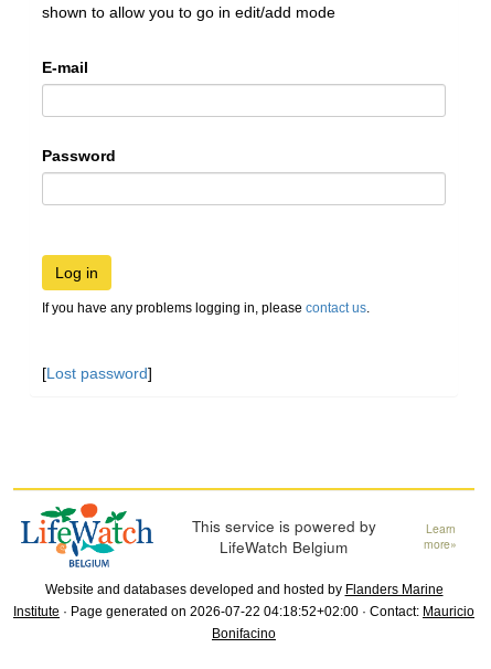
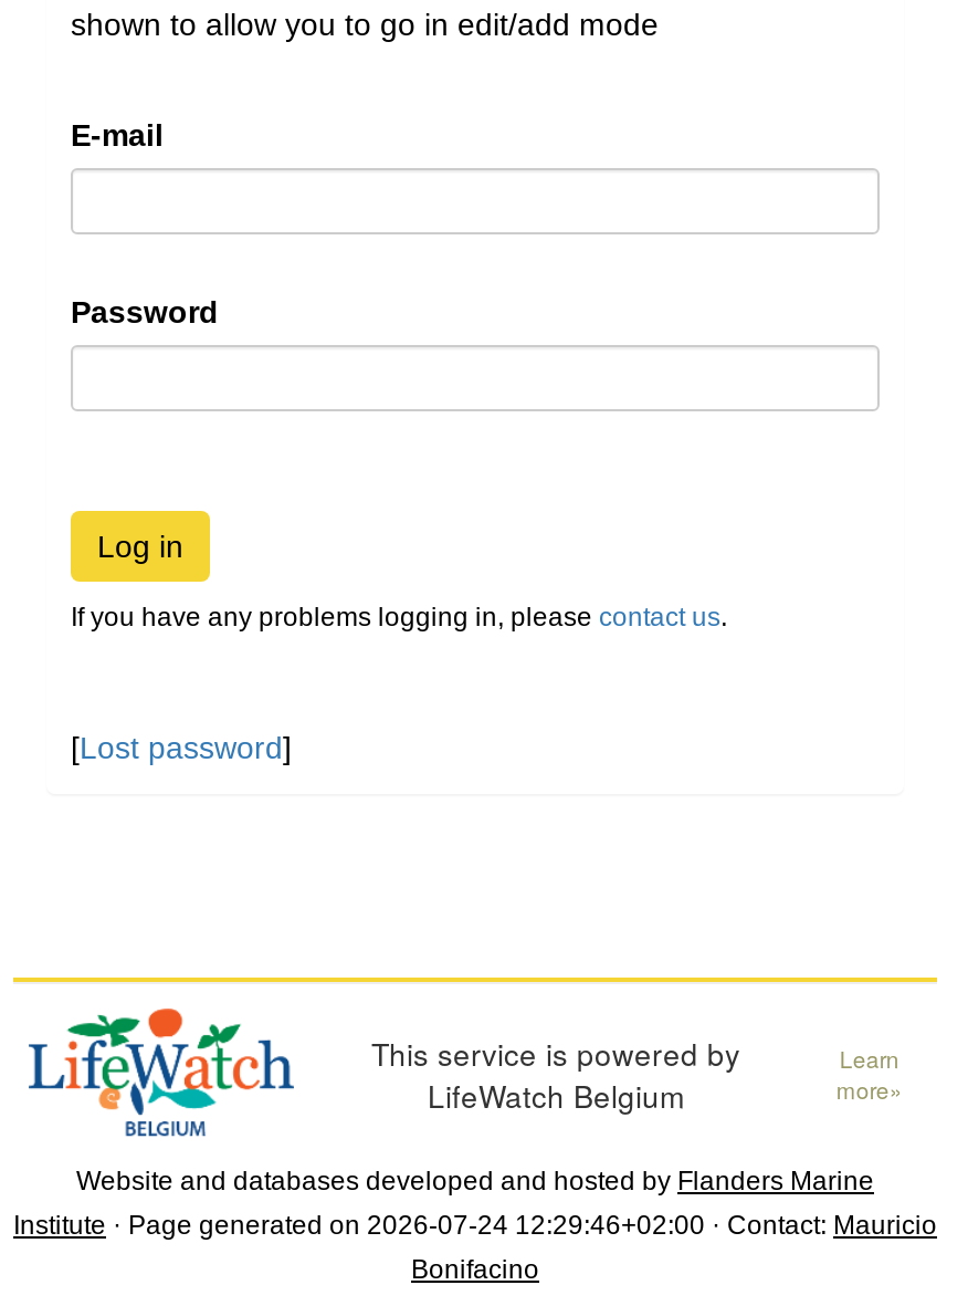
- Institute · Page generated on 2026-07-22 04:18:52+02:00 · Contact: Mauricio
+ Institute · Page generated on 2026-07-24 12:29:46+02:00 · Contact: Mauricio
